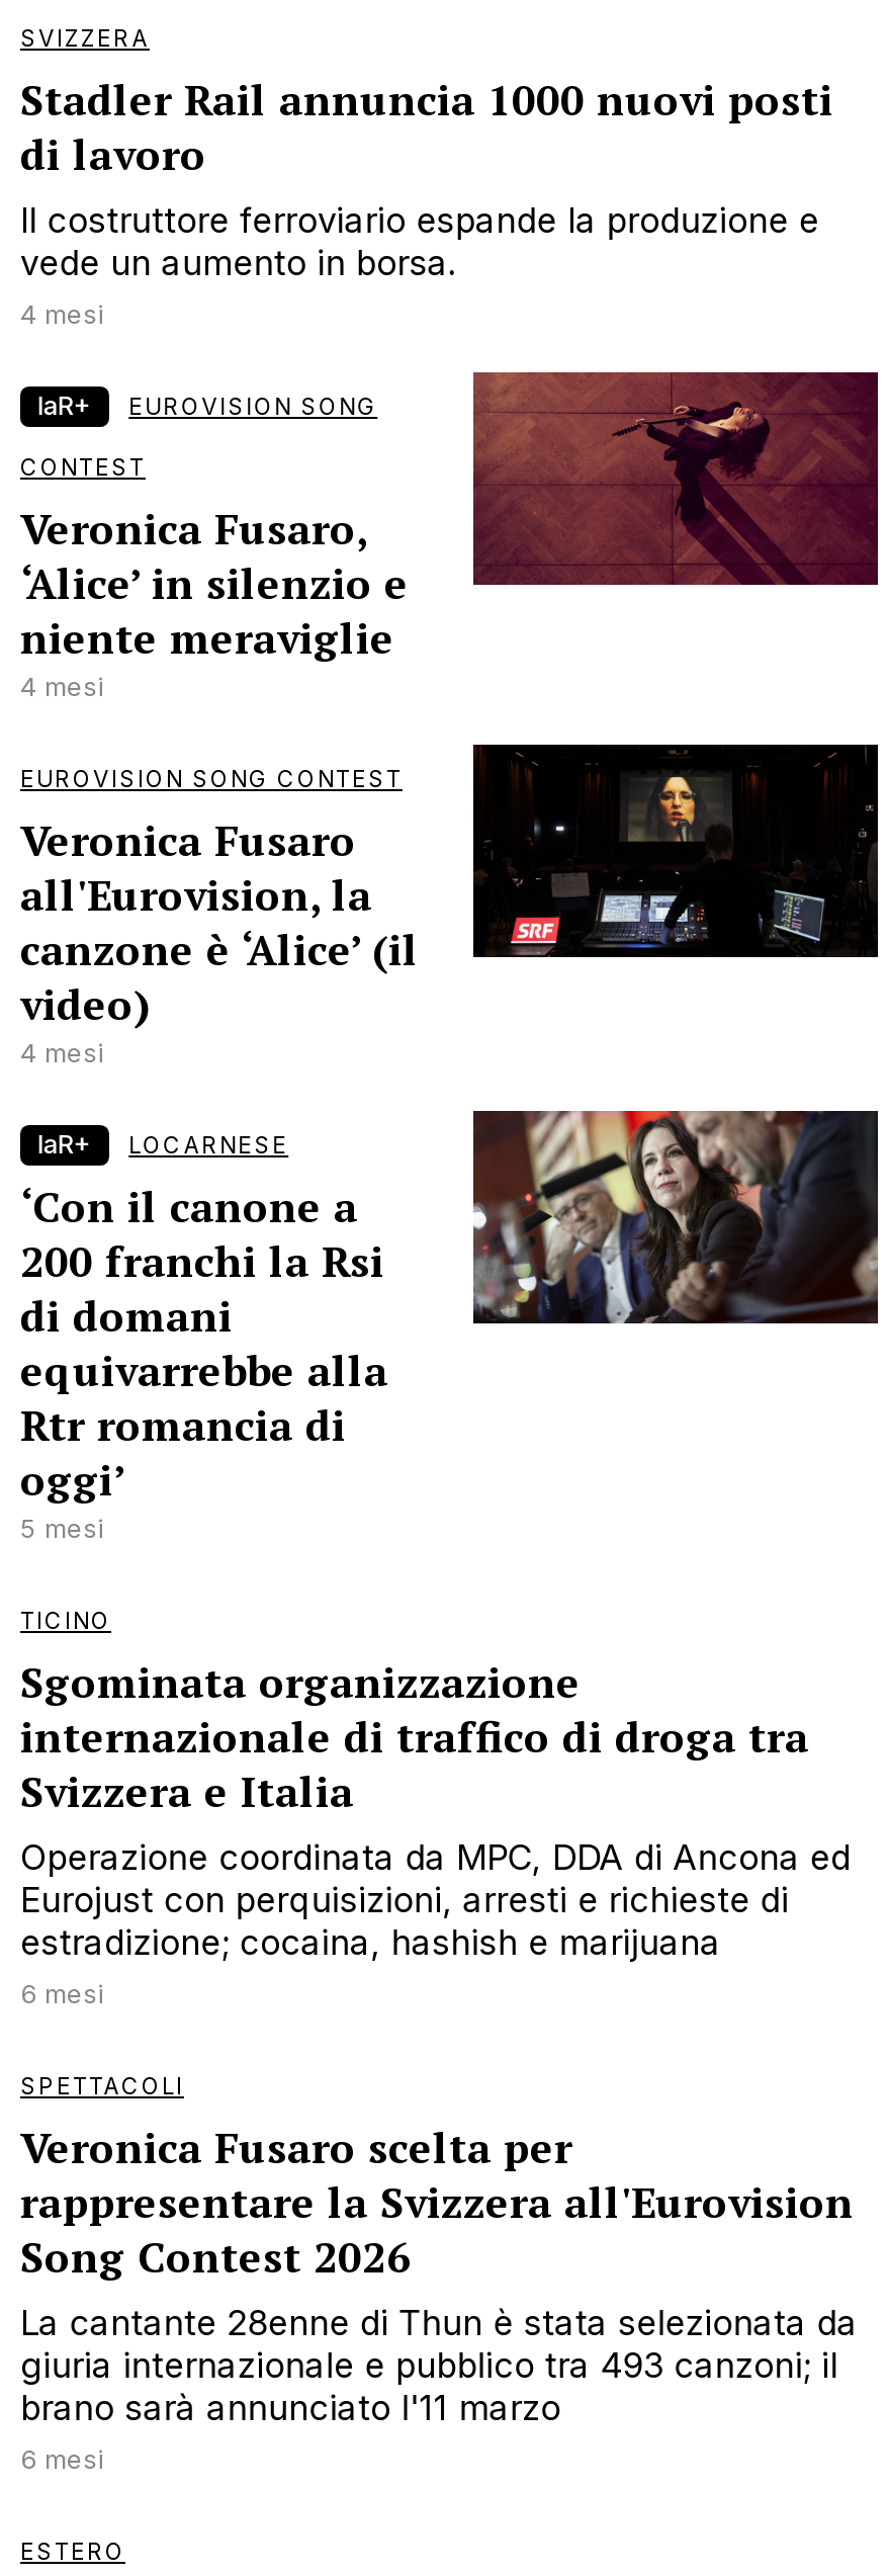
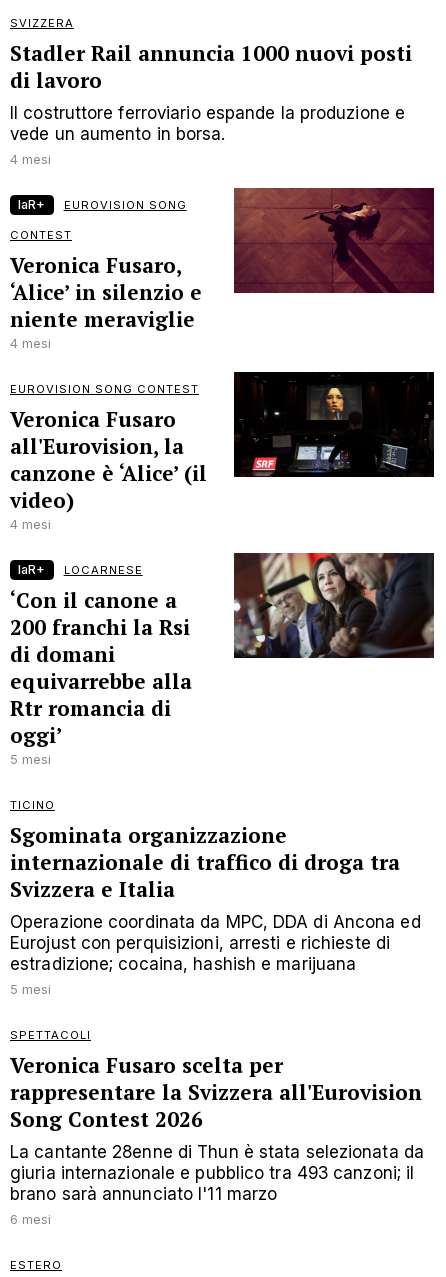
- 6 mesi
+ 5 mesi
